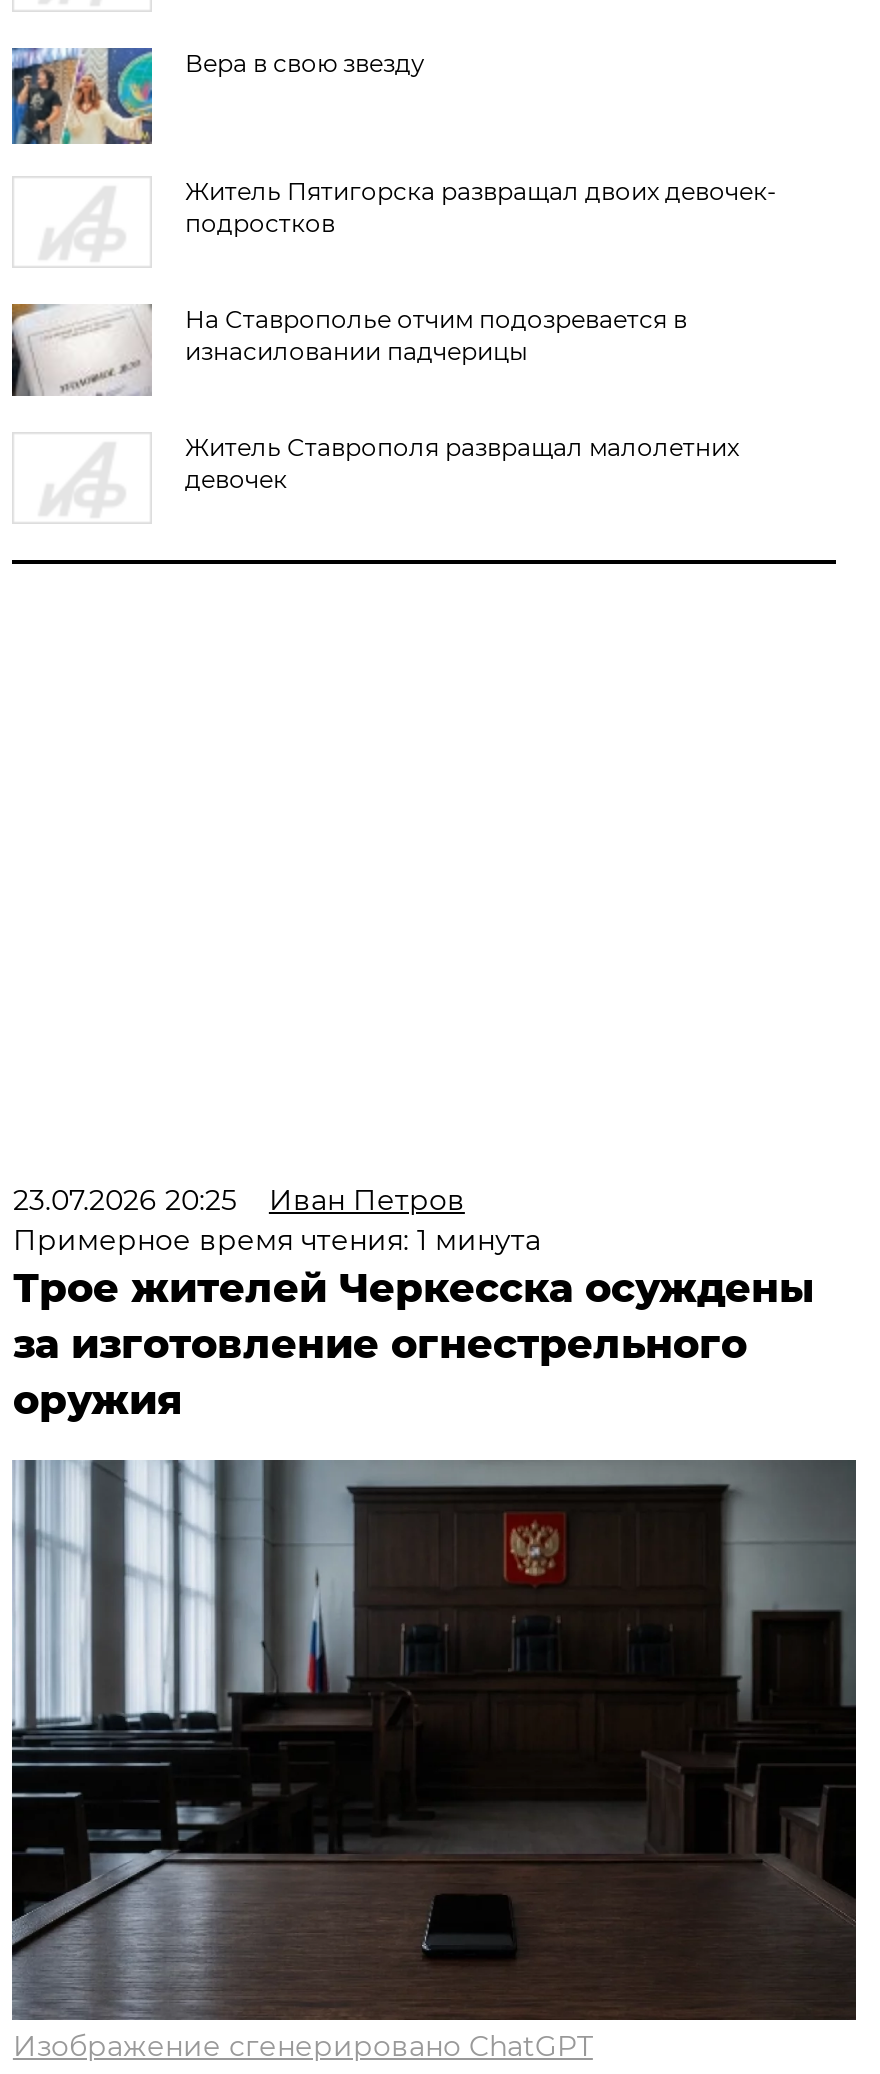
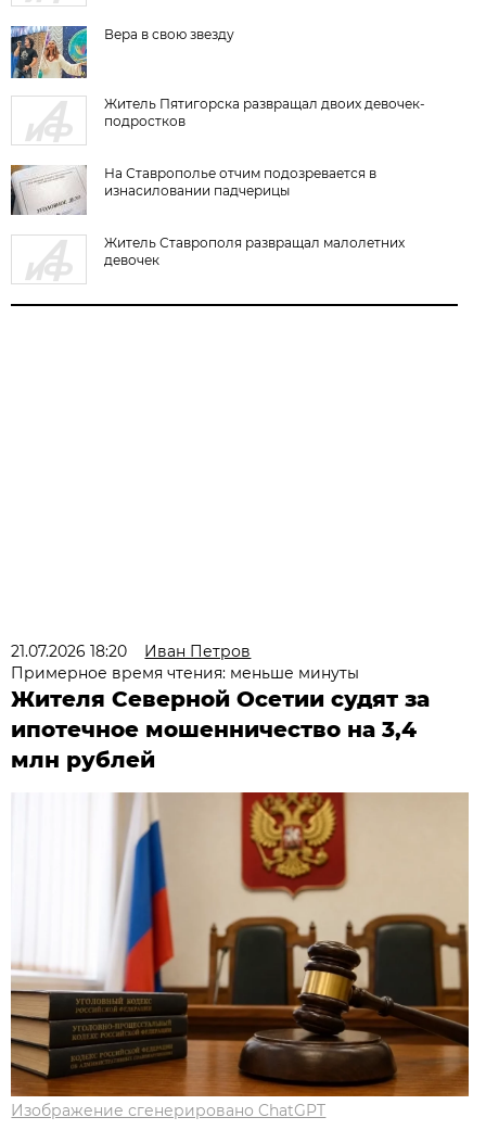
- 23.07.2026 20:25 Иван Петров
+ 21.07.2026 18:20 Иван Петров

- Примерное время чтения: 1 минута
- Трое жителей Черкесска осуждены
- за изготовление огнестрельного
- оружия
+ Примерное время чтения: меньше минуты
+ Жителя Северной Осетии судят за
+ ипотечное мошенничество на 3,4
+ млн рублей

- [image]
+ [image]
